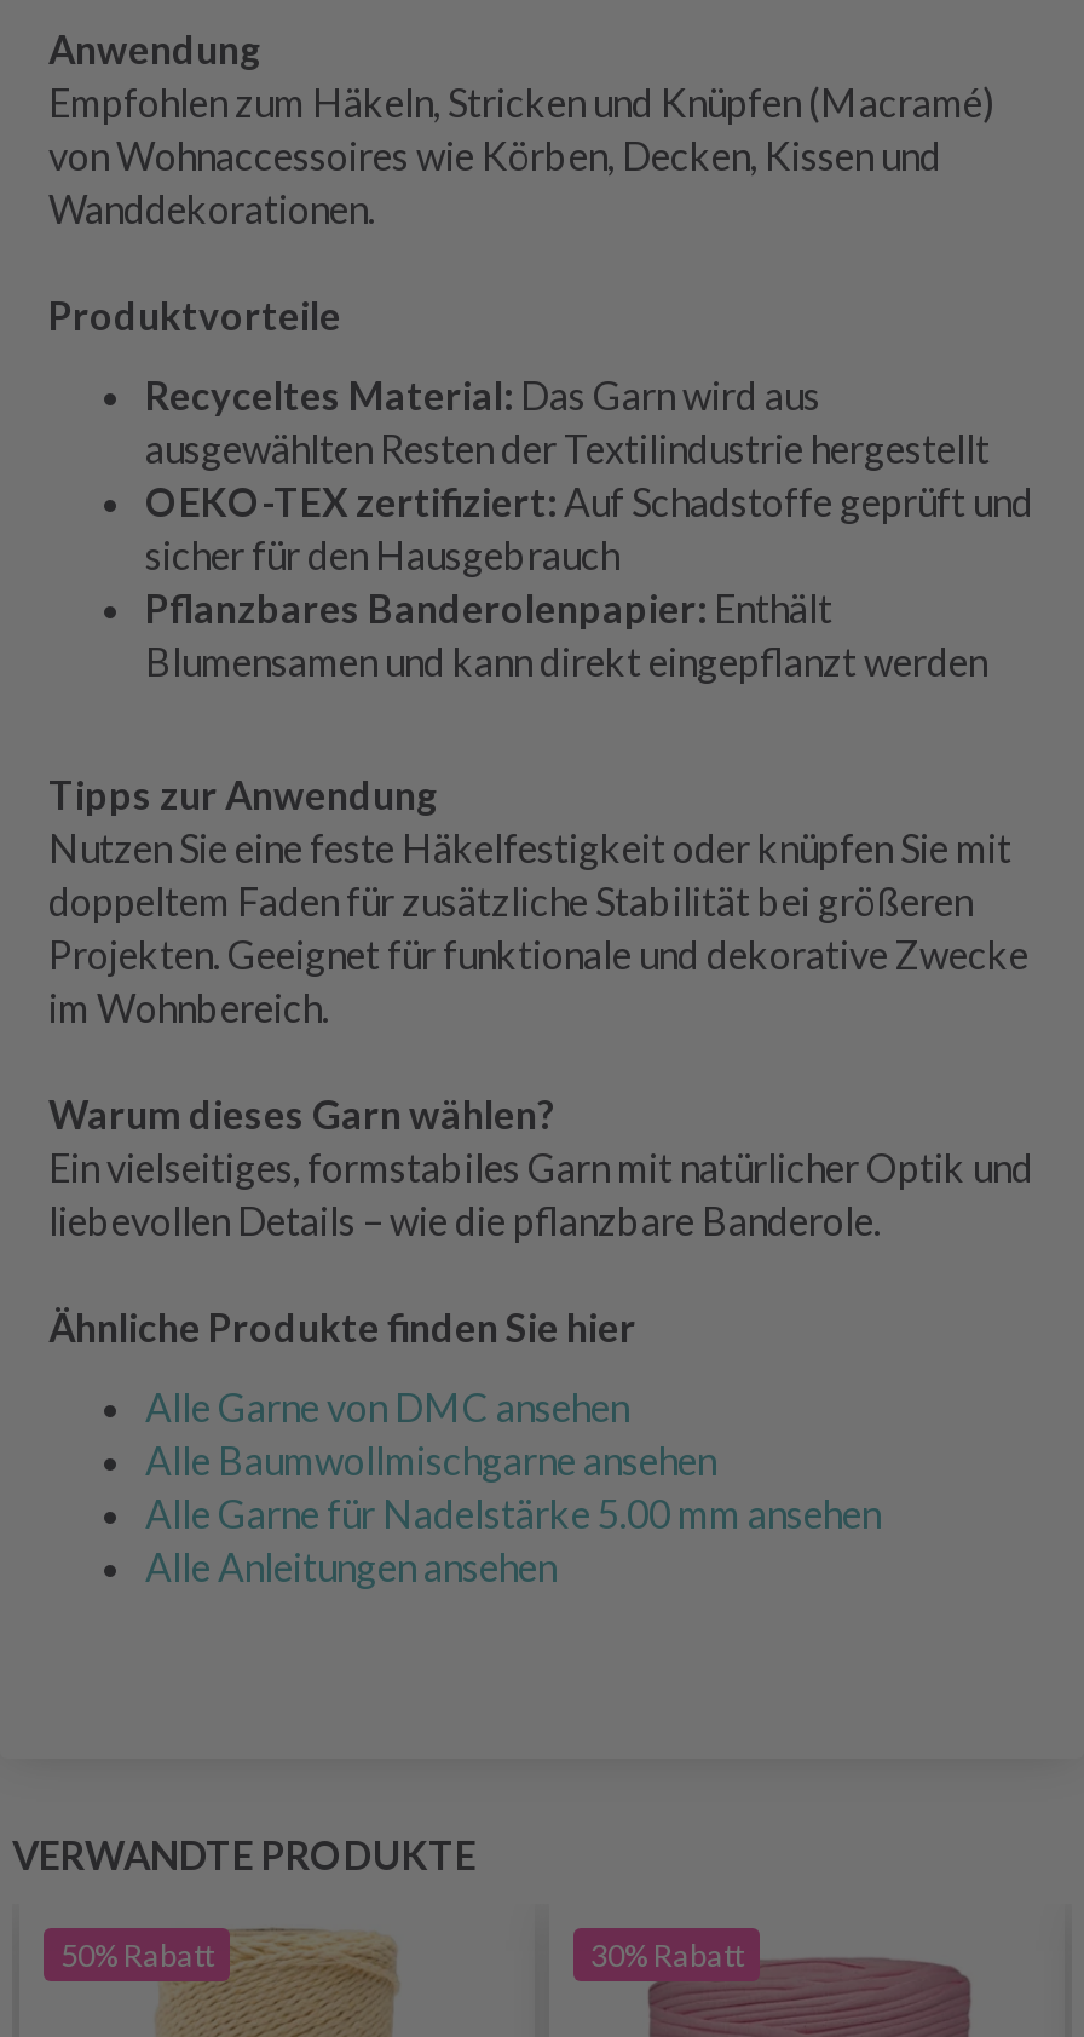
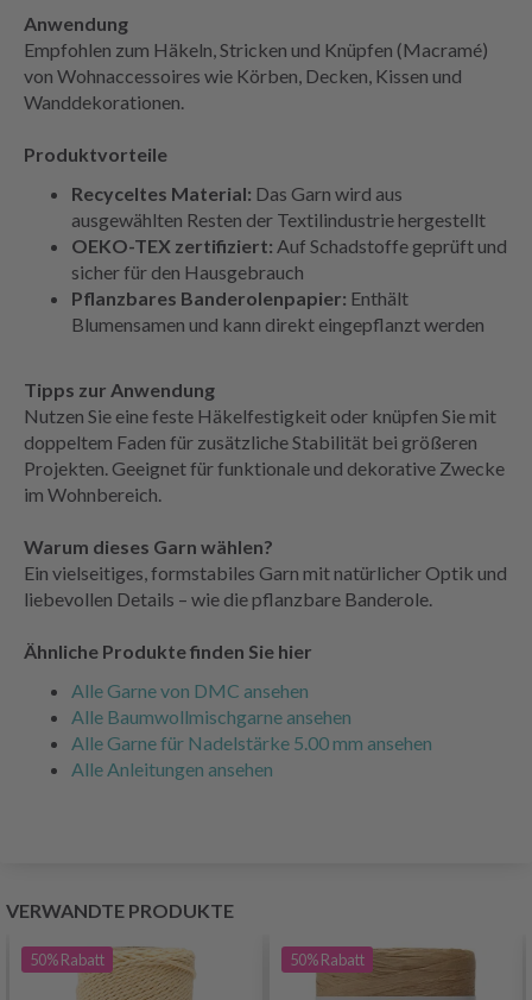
- 30% Rabatt
+ 50% Rabatt
